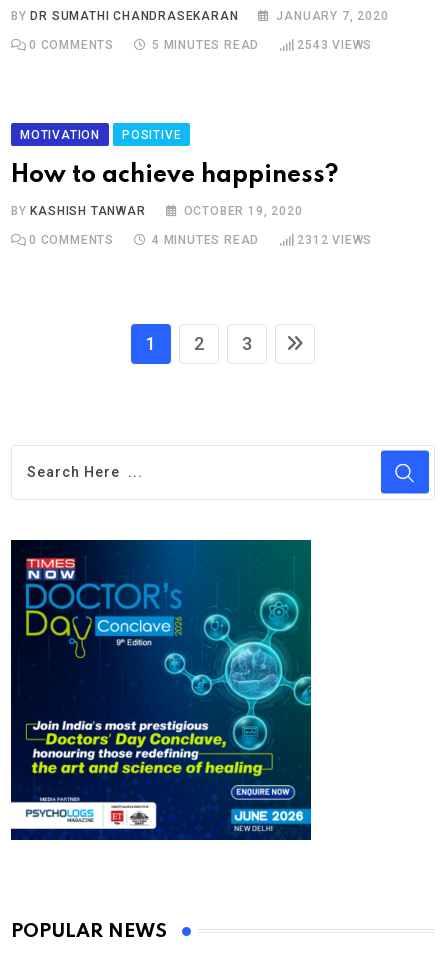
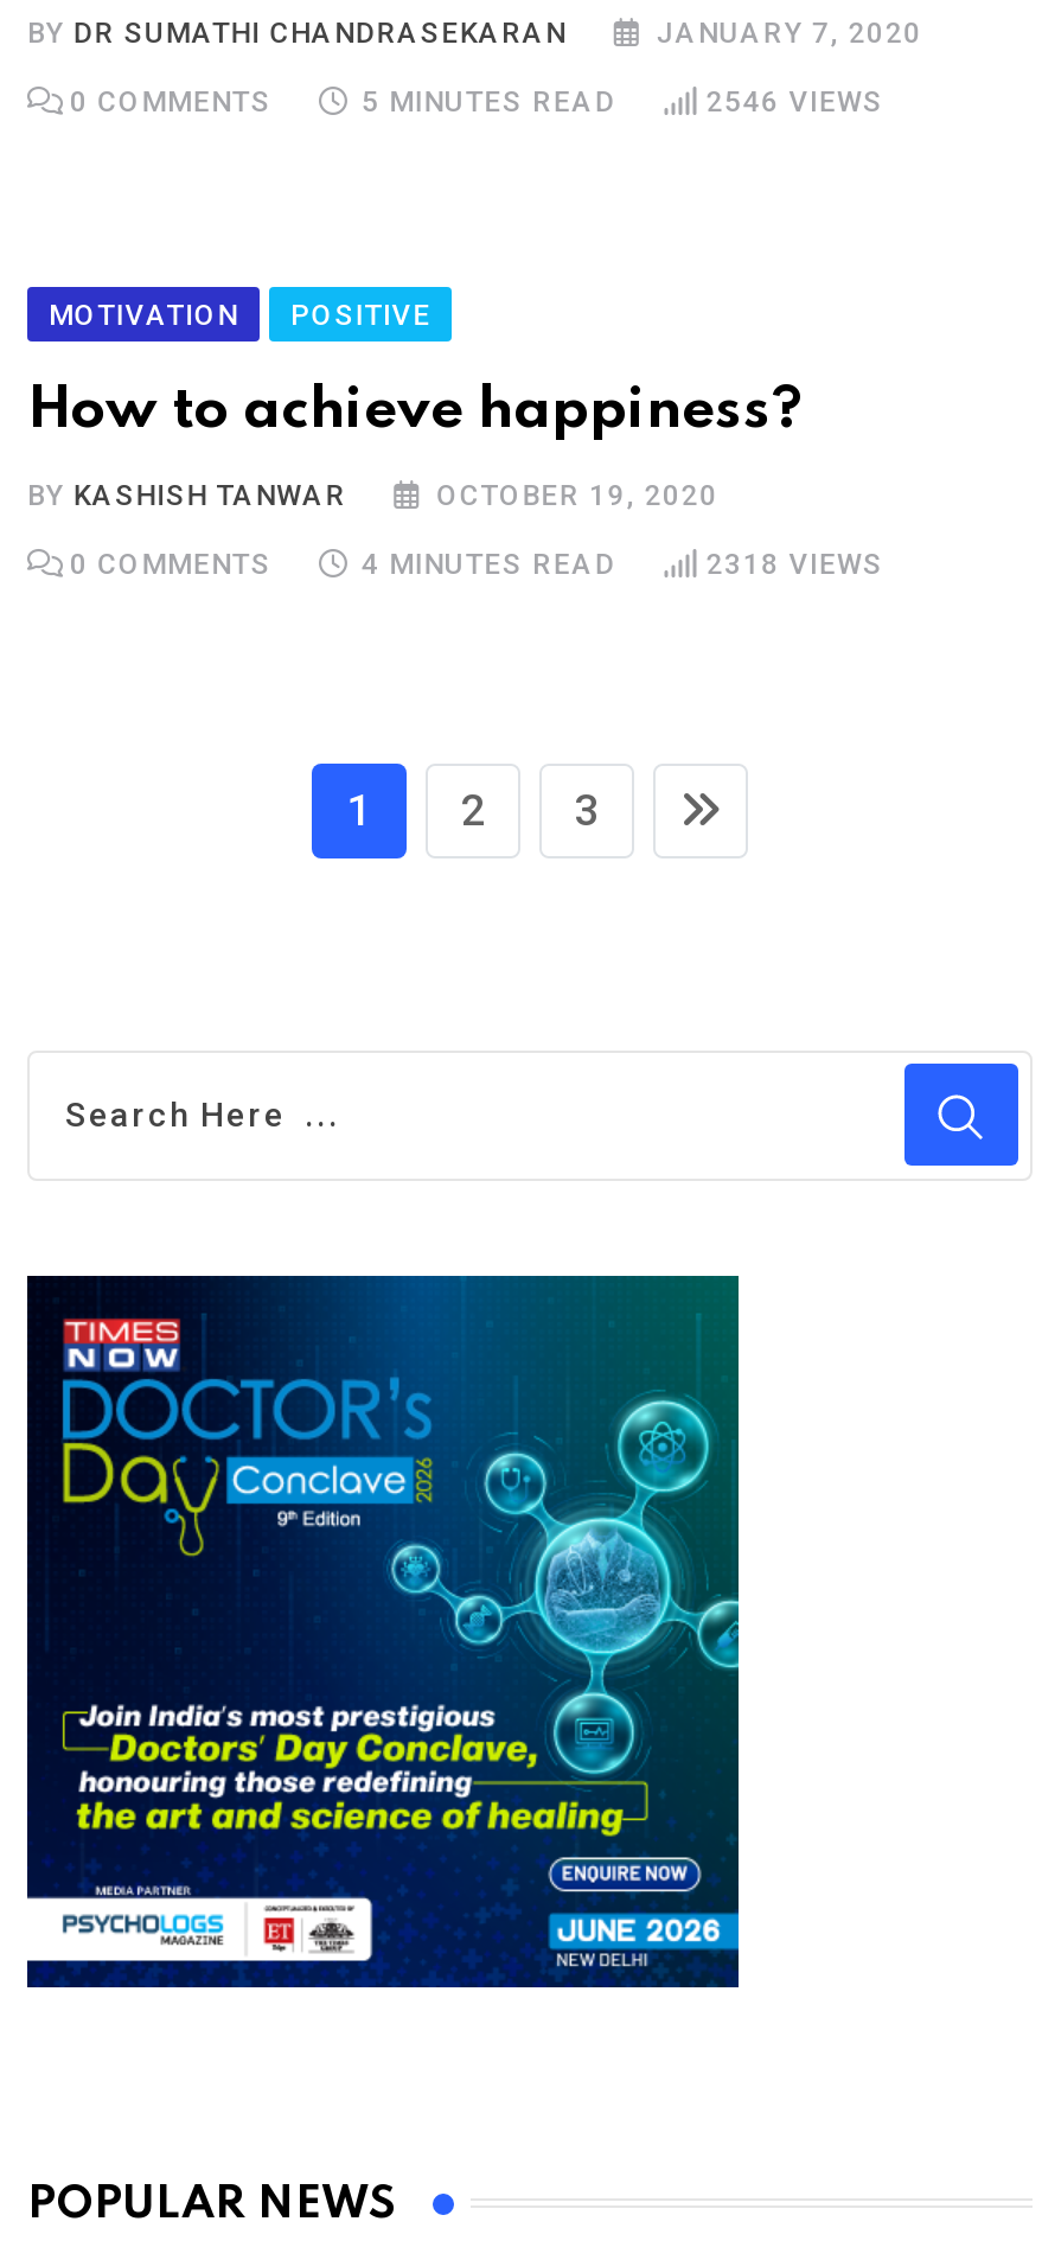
- 2543 VIEWS
+ 2546 VIEWS

- 2312 VIEWS
+ 2318 VIEWS
